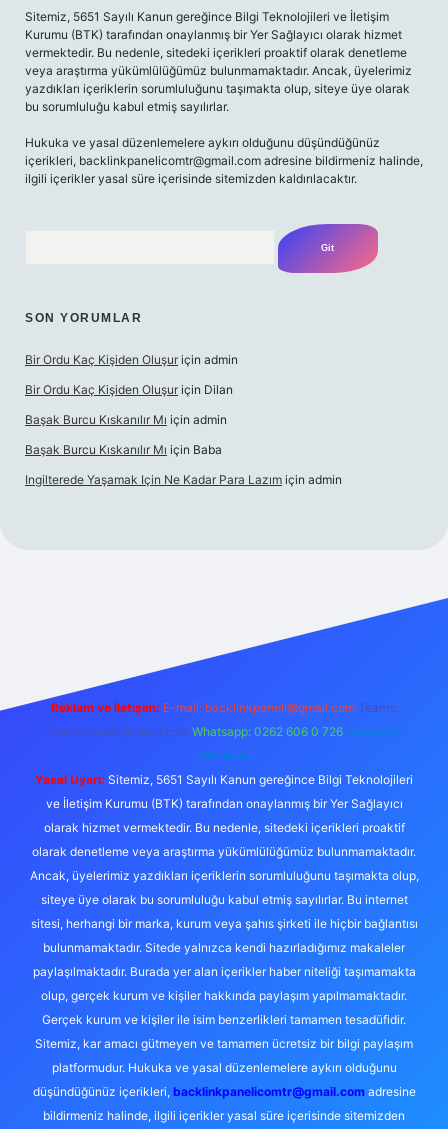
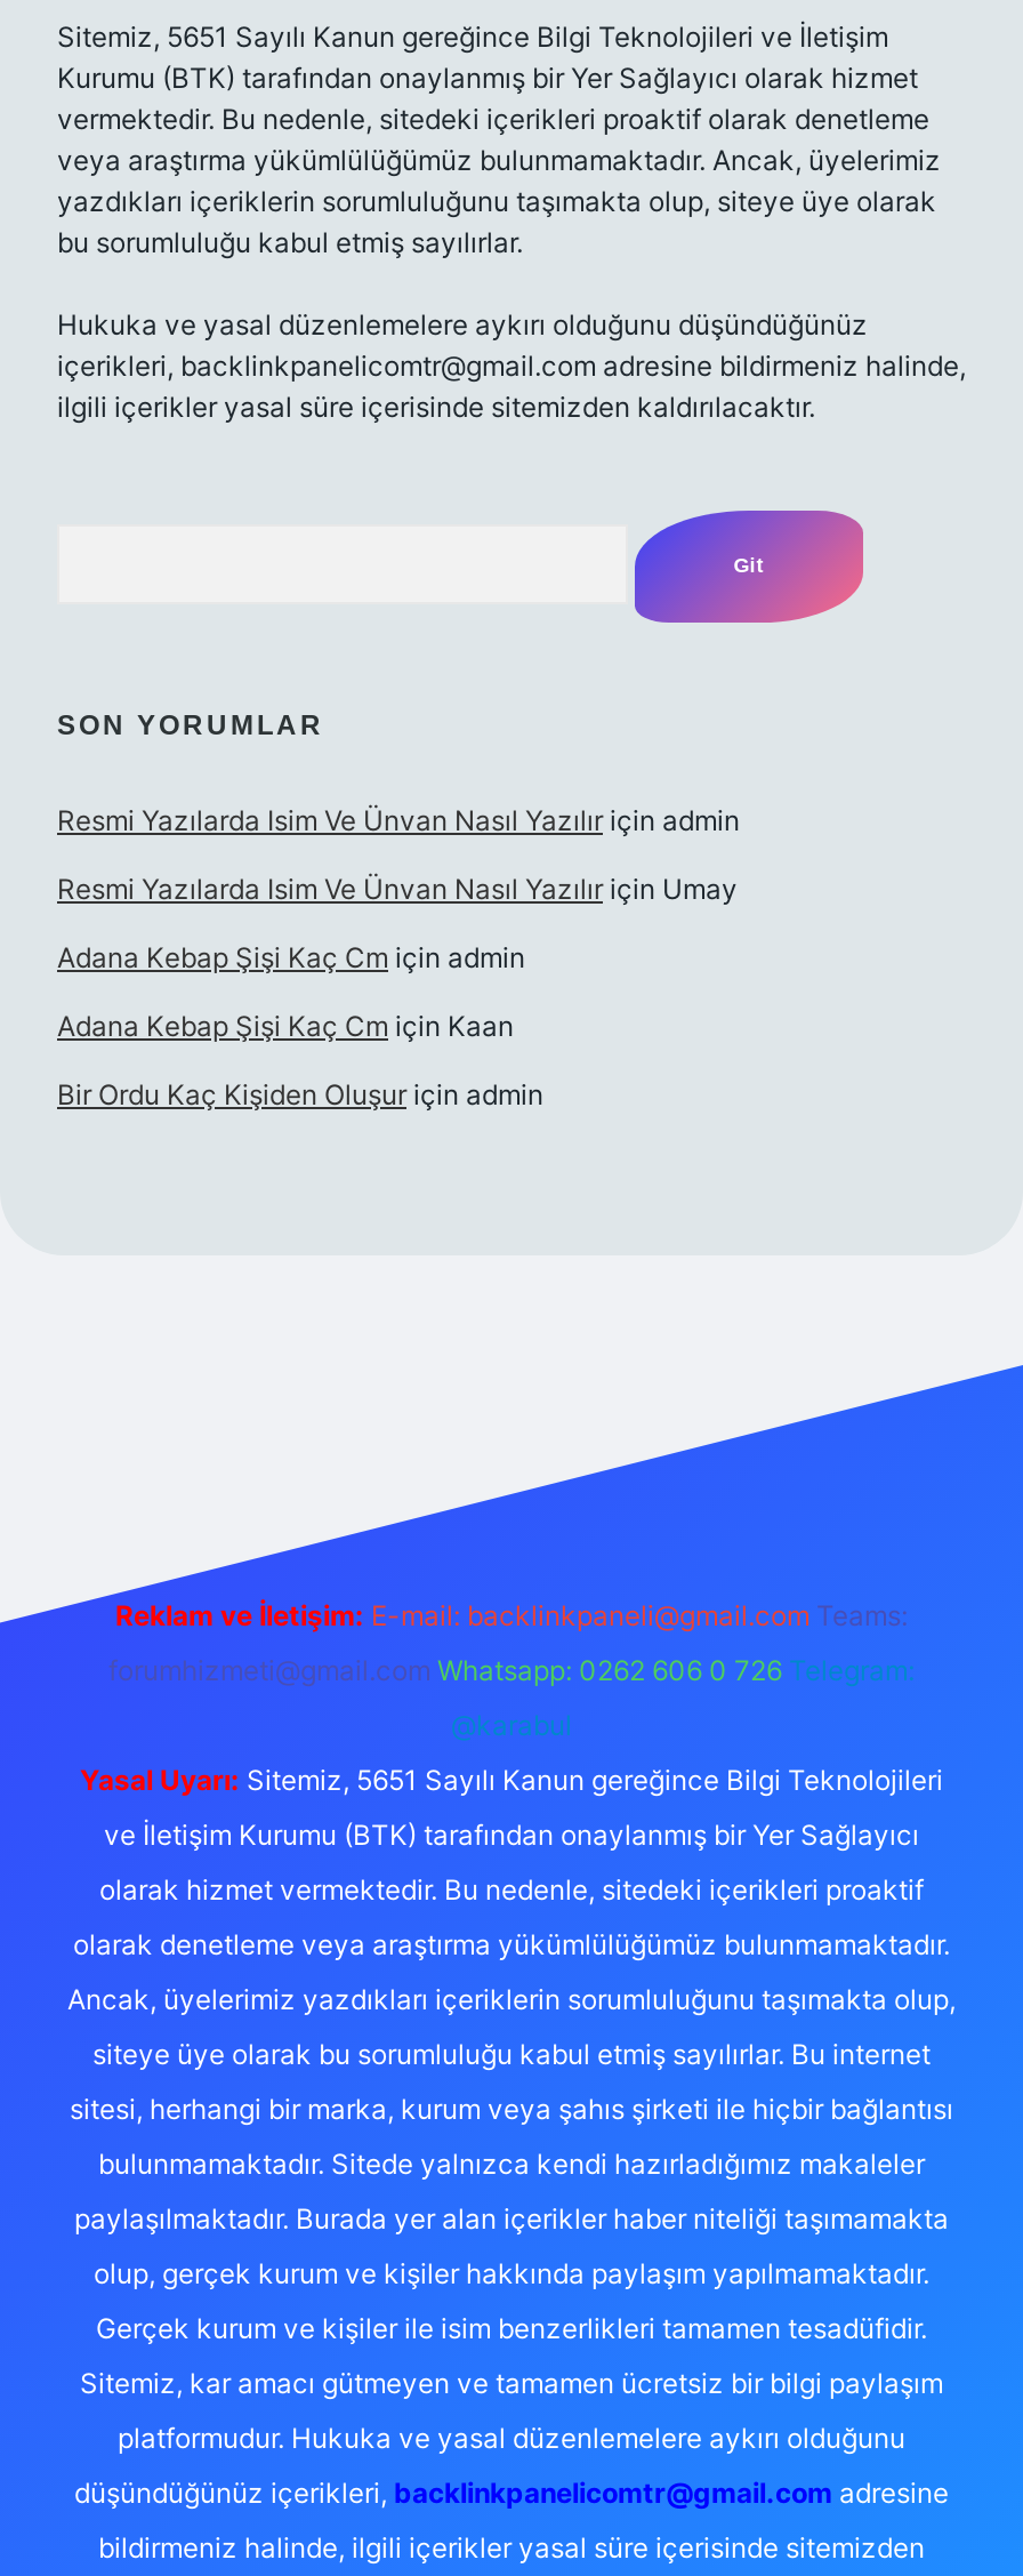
+ Resmi Yazılarda Isim Ve Ünvan Nasıl Yazılır için admin
+ Resmi Yazılarda Isim Ve Ünvan Nasıl Yazılır için Umay
+ Adana Kebap Şişi Kaç Cm için admin
+ Adana Kebap Şişi Kaç Cm için Kaan

moved down: Bir Ordu Kaç Kişiden Oluşur için admin

- Bir Ordu Kaç Kişiden Oluşur için Dilan
- Başak Burcu Kıskanılır Mı için admin
- Başak Burcu Kıskanılır Mı için Baba
- Ingilterede Yaşamak Için Ne Kadar Para Lazım için admin
